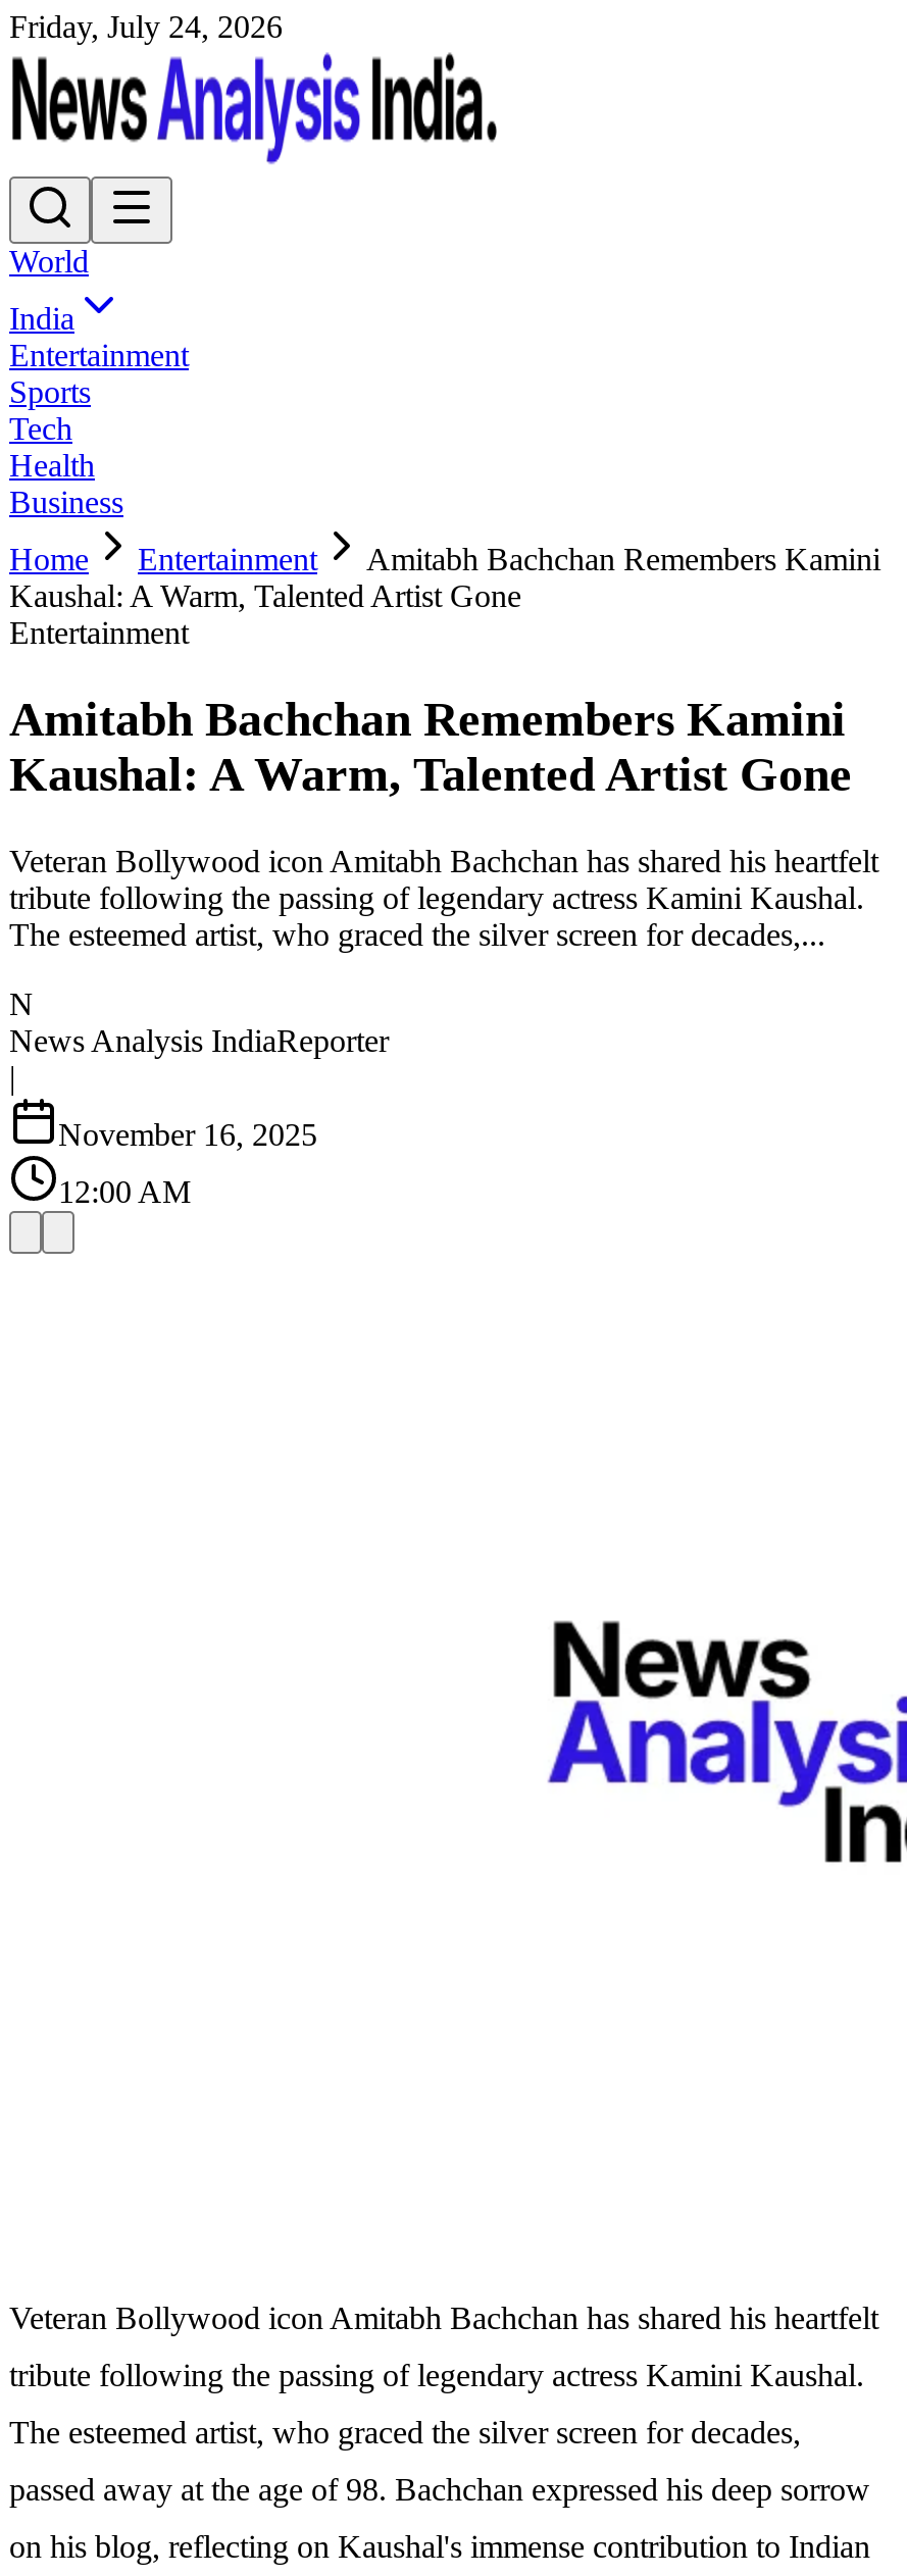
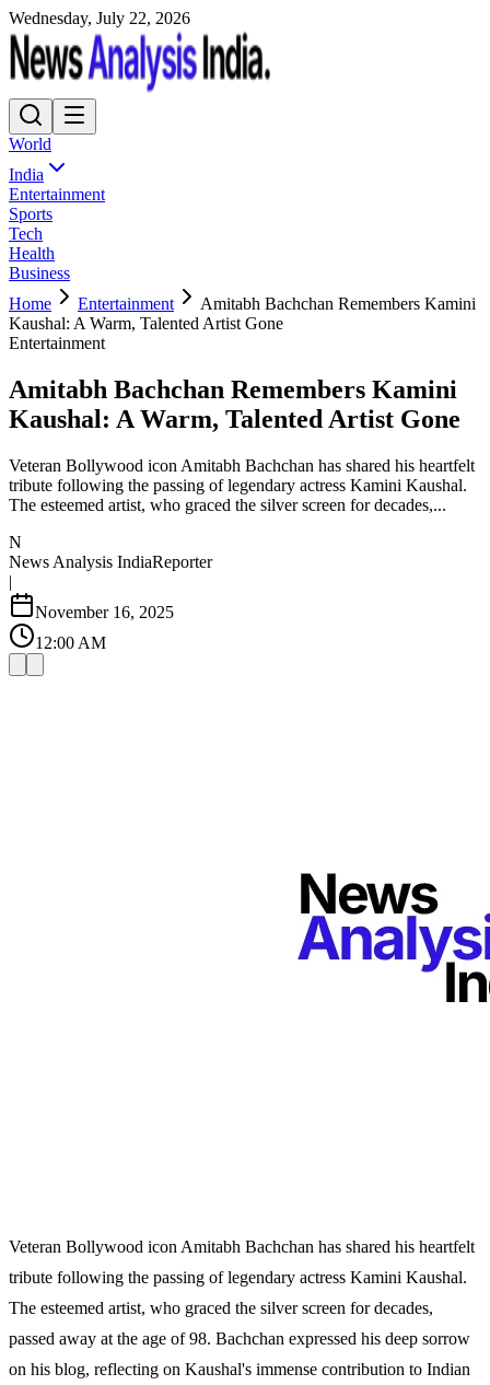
- Friday, July 24, 2026
+ Wednesday, July 22, 2026
